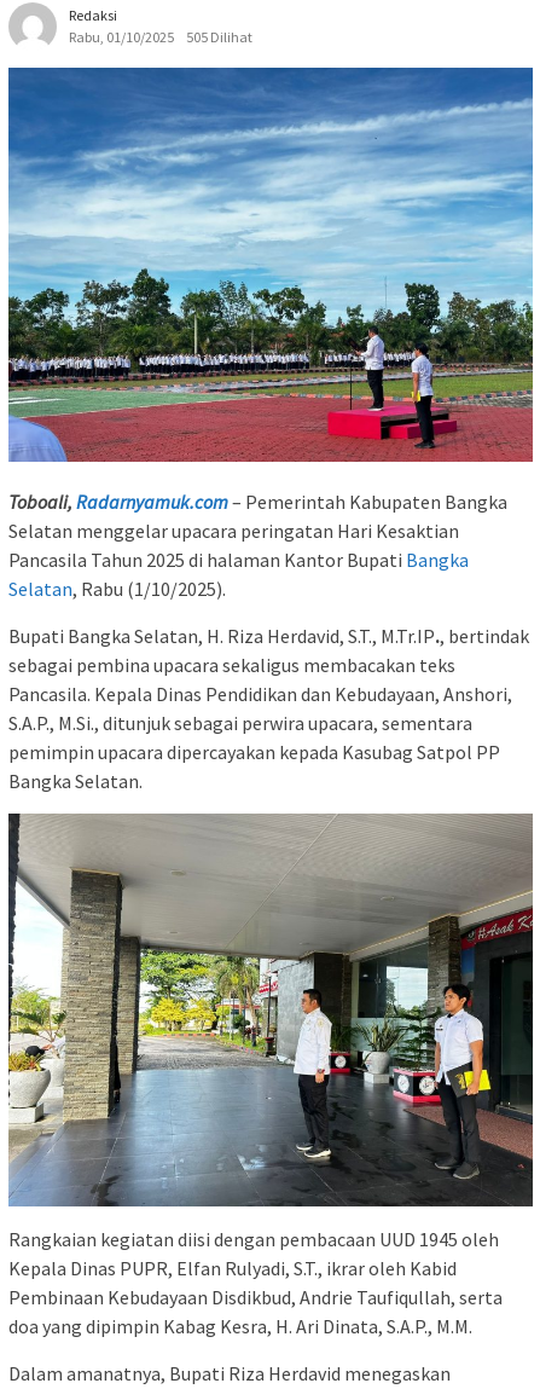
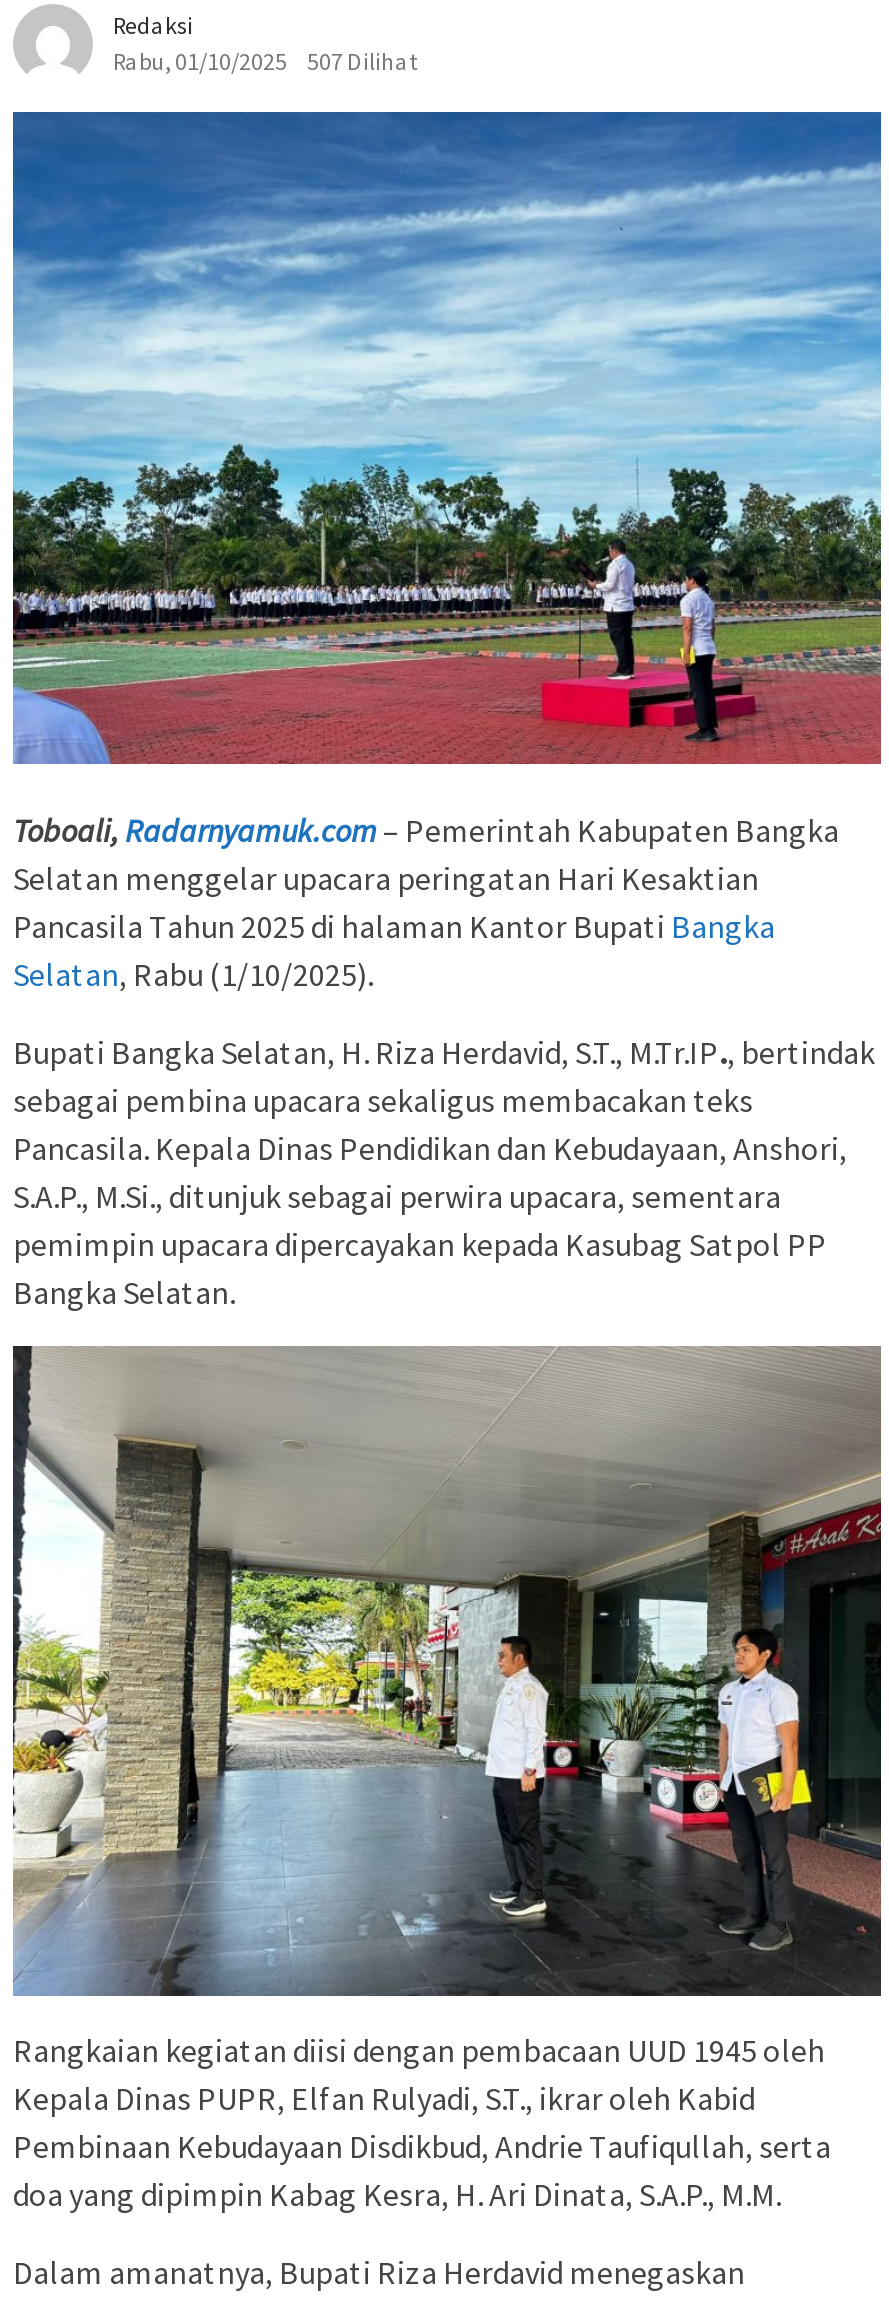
- Rabu, 01/10/2025 505 Dilihat
+ Rabu, 01/10/2025 507 Dilihat
